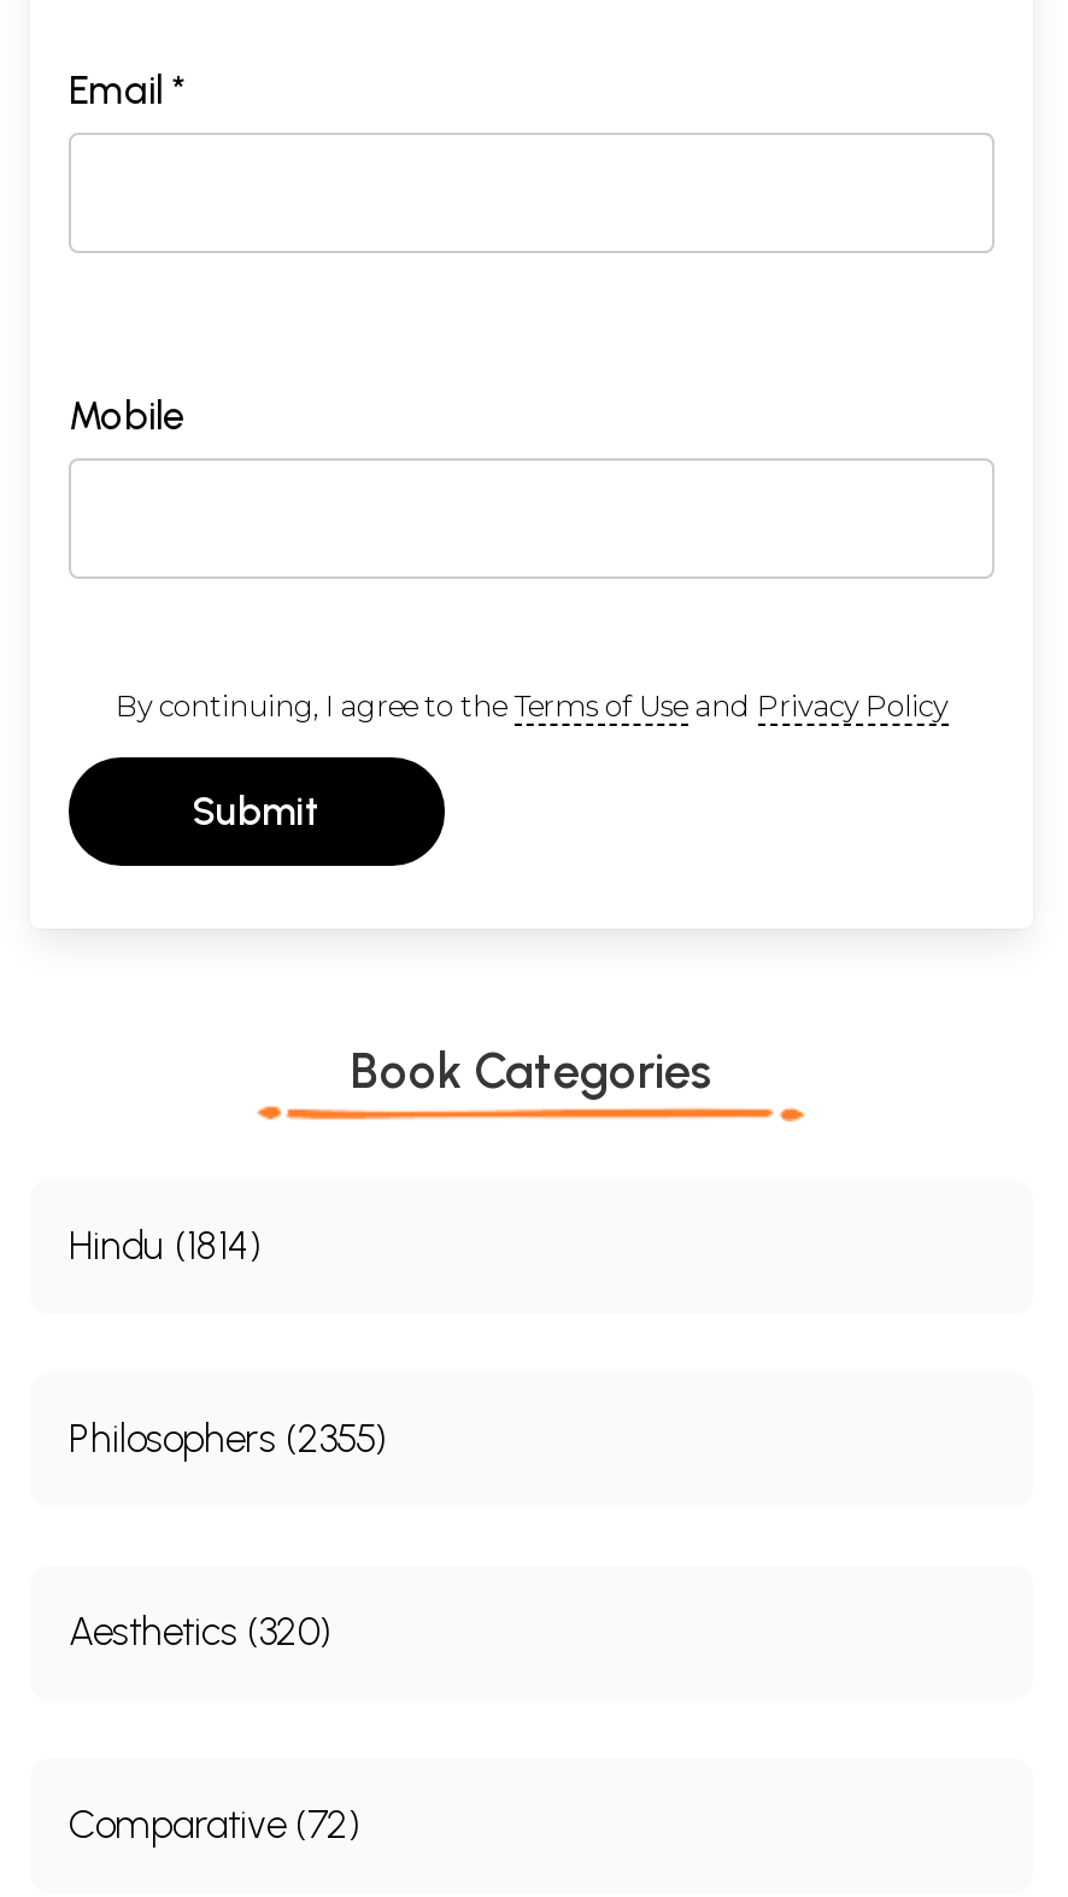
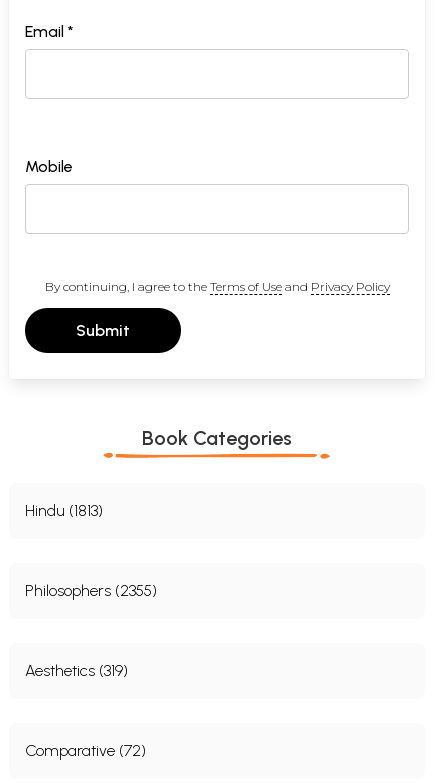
- Hindu (1814)
+ Hindu (1813)

- Aesthetics (320)
+ Aesthetics (319)
